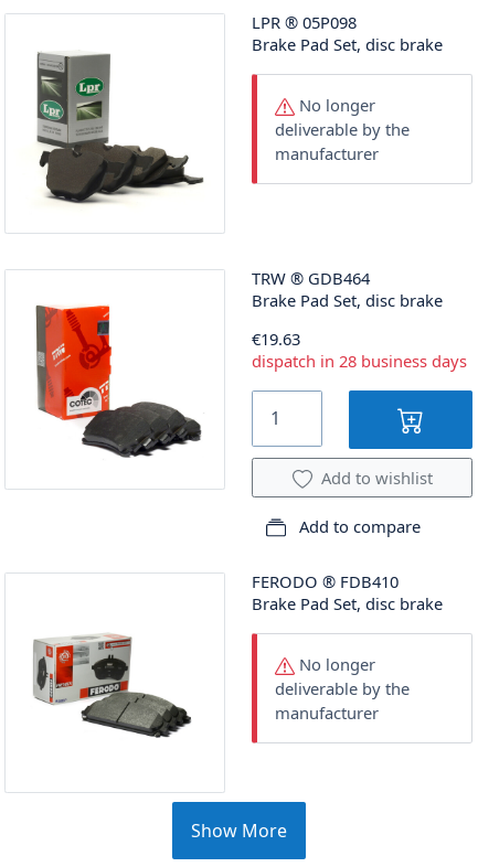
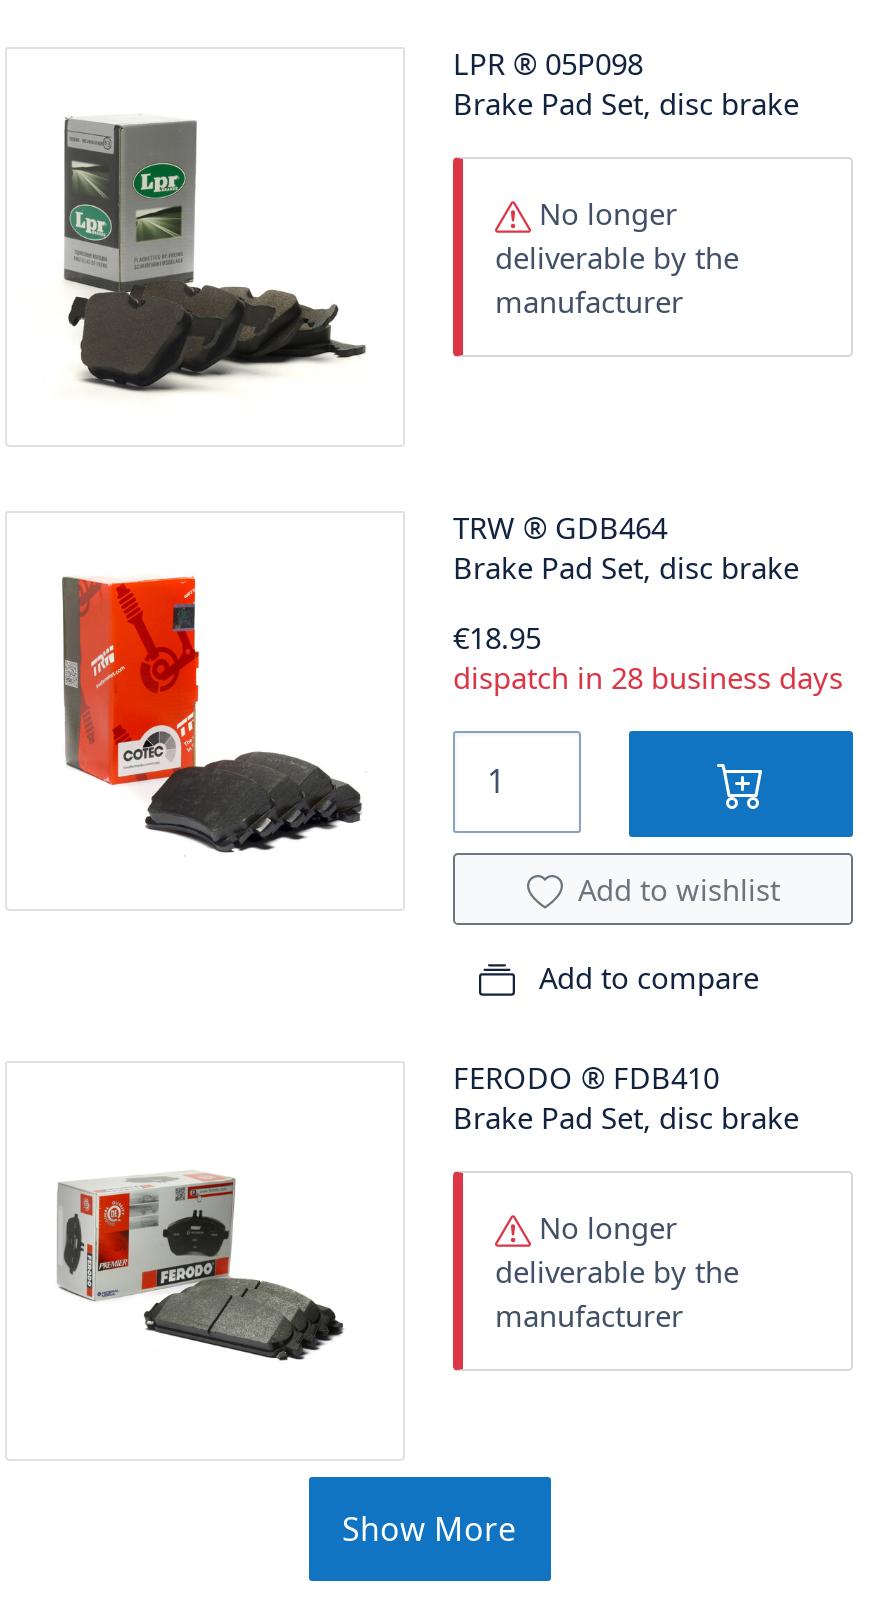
- €19.63
+ €18.95
